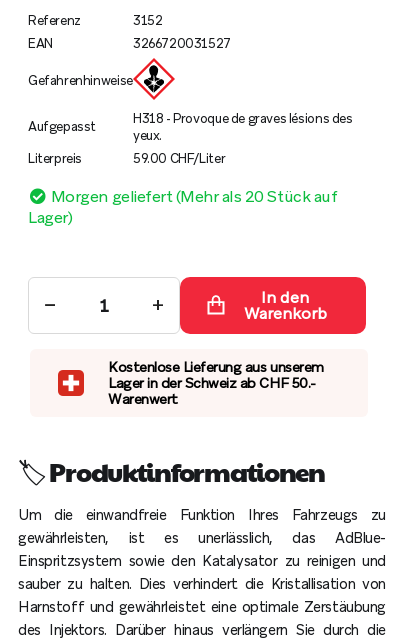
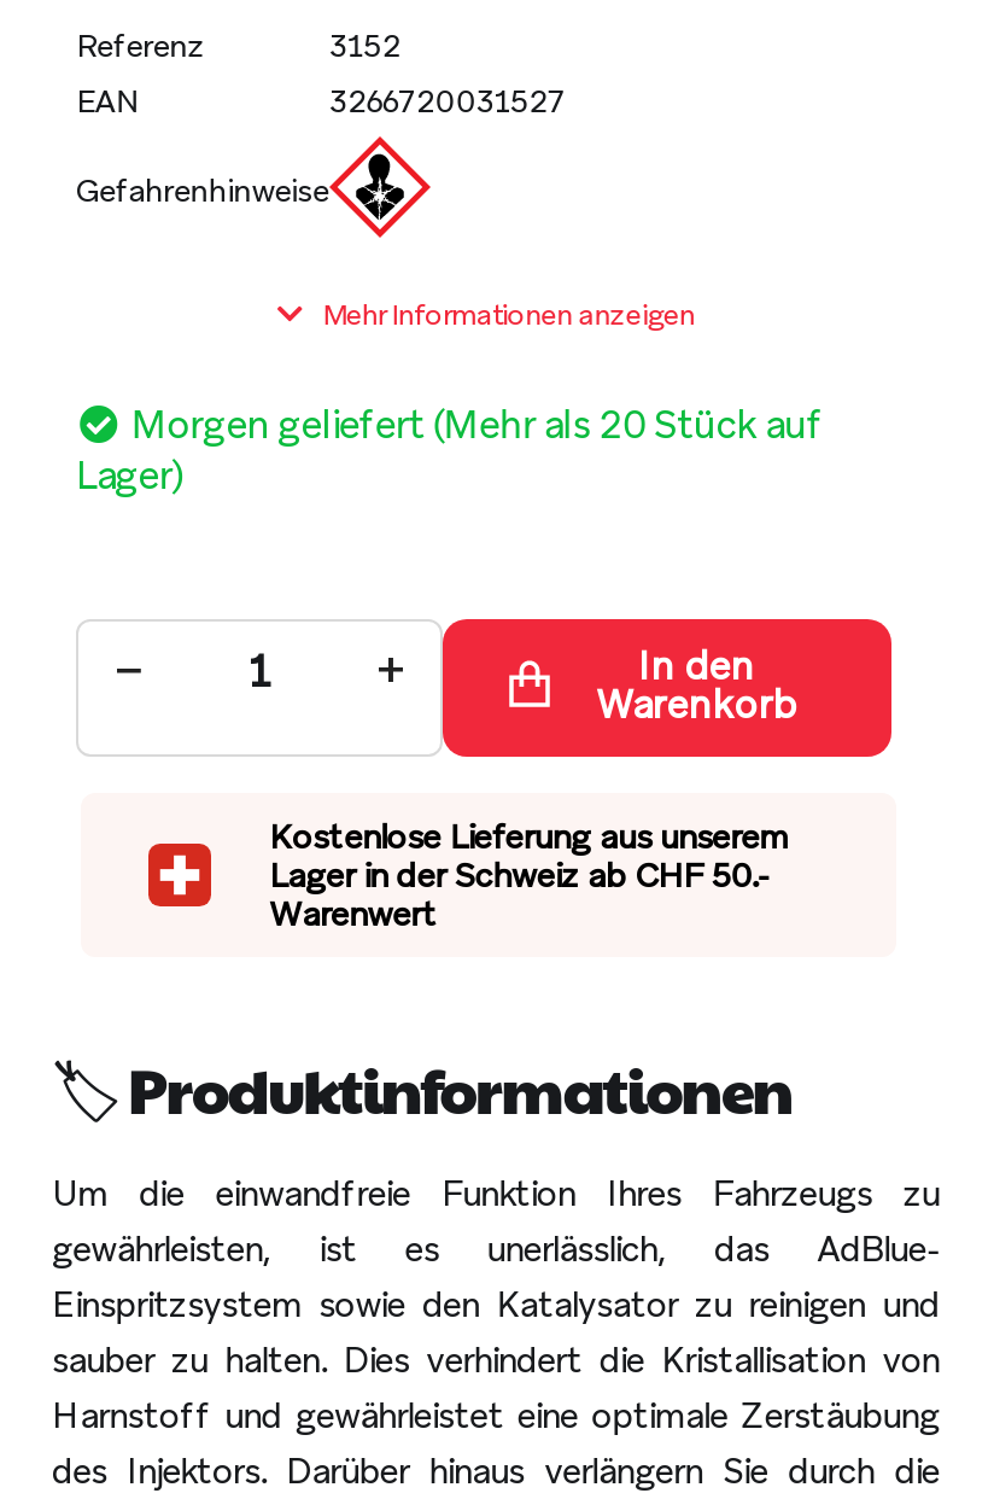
- Aufgepasst
- H318 - Provoque de graves lésions des
- yeux.
- Literpreis
- 59.00 CHF/Liter
+ Mehr Informationen anzeigen
